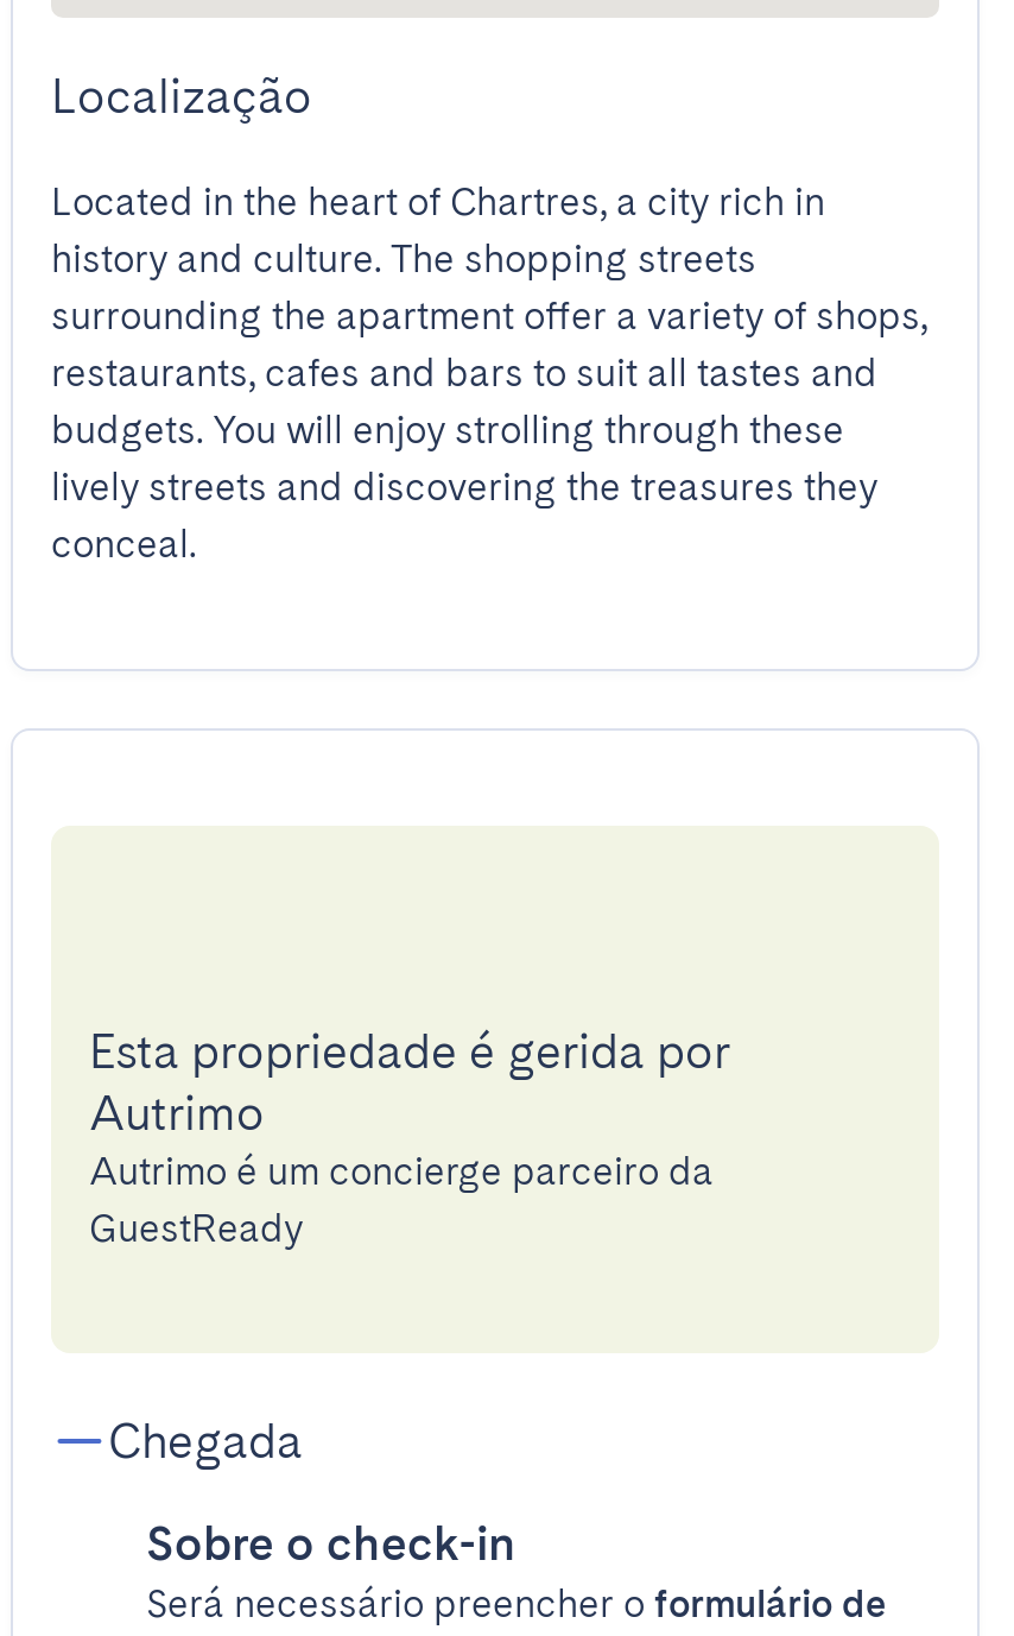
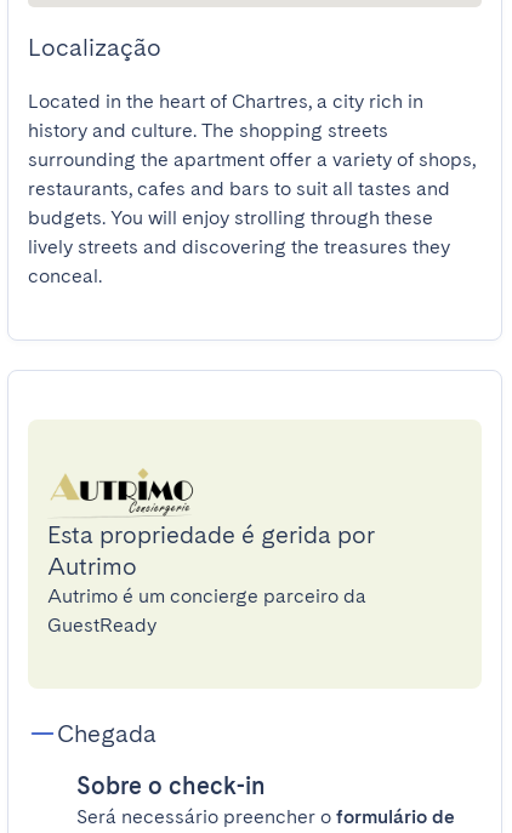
+ [image]
